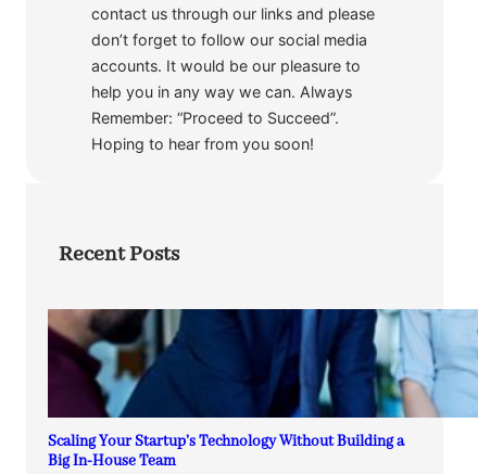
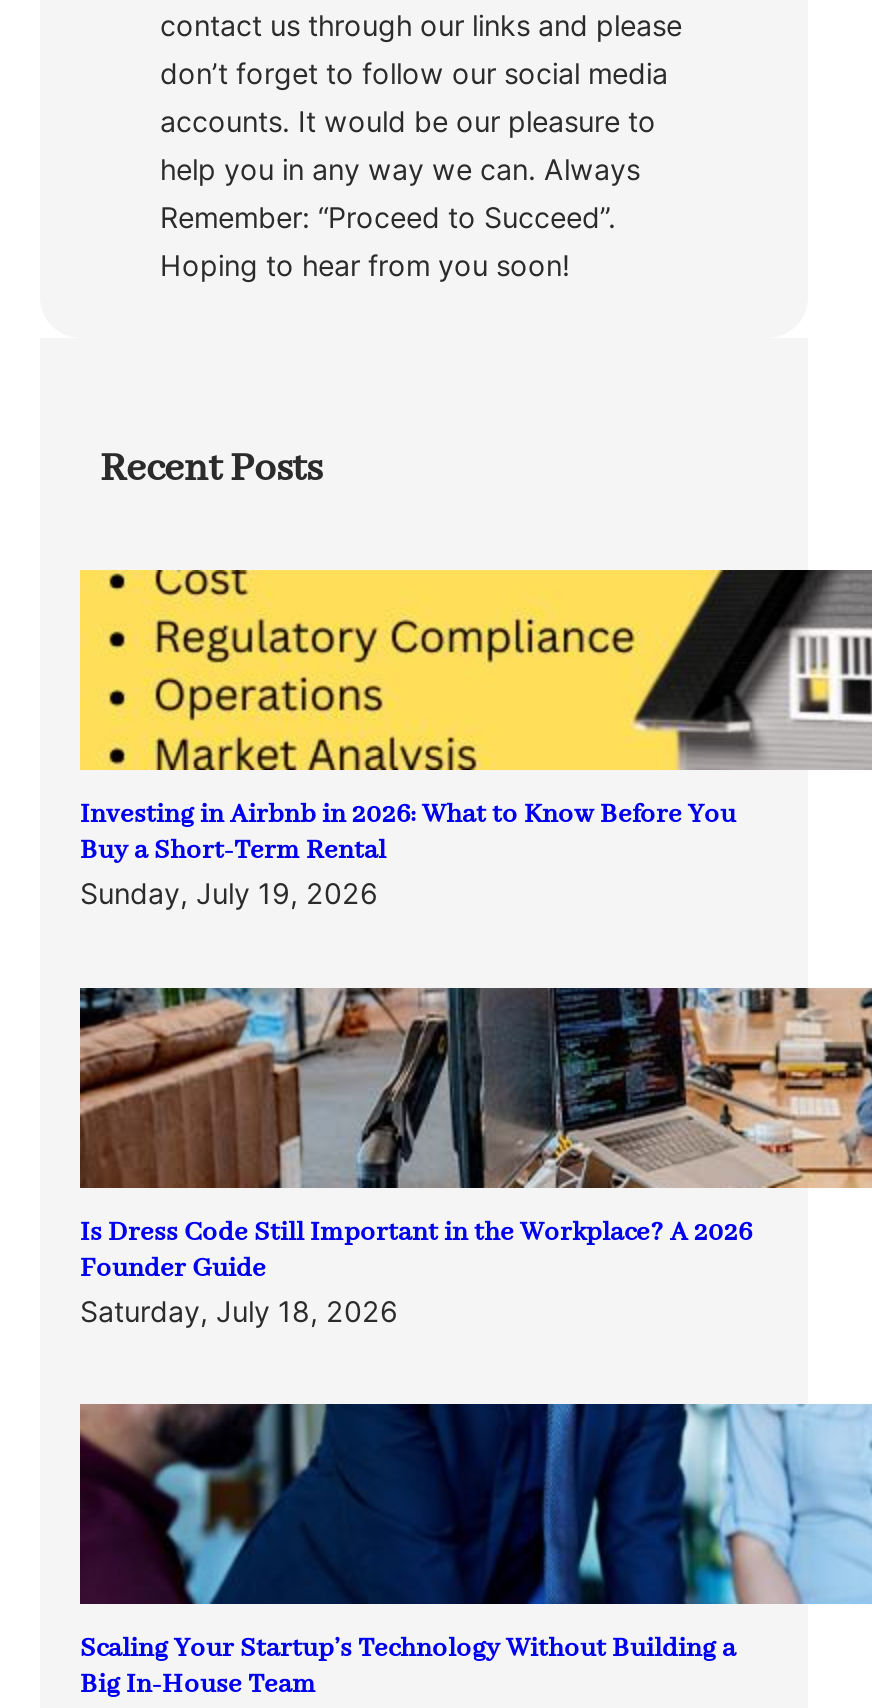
+ [image]
+ Investing in Airbnb in 2026: What to Know Before You
+ Buy a Short-Term Rental
+ Sunday, July 19, 2026

+ [image]
+ Is Dress Code Still Important in the Workplace? A 2026
+ Founder Guide
+ Saturday, July 18, 2026
